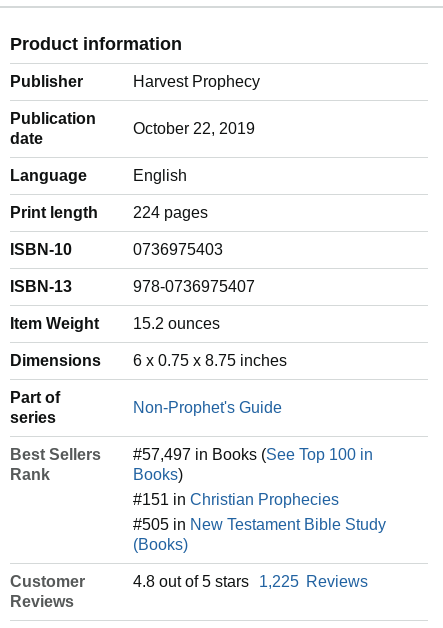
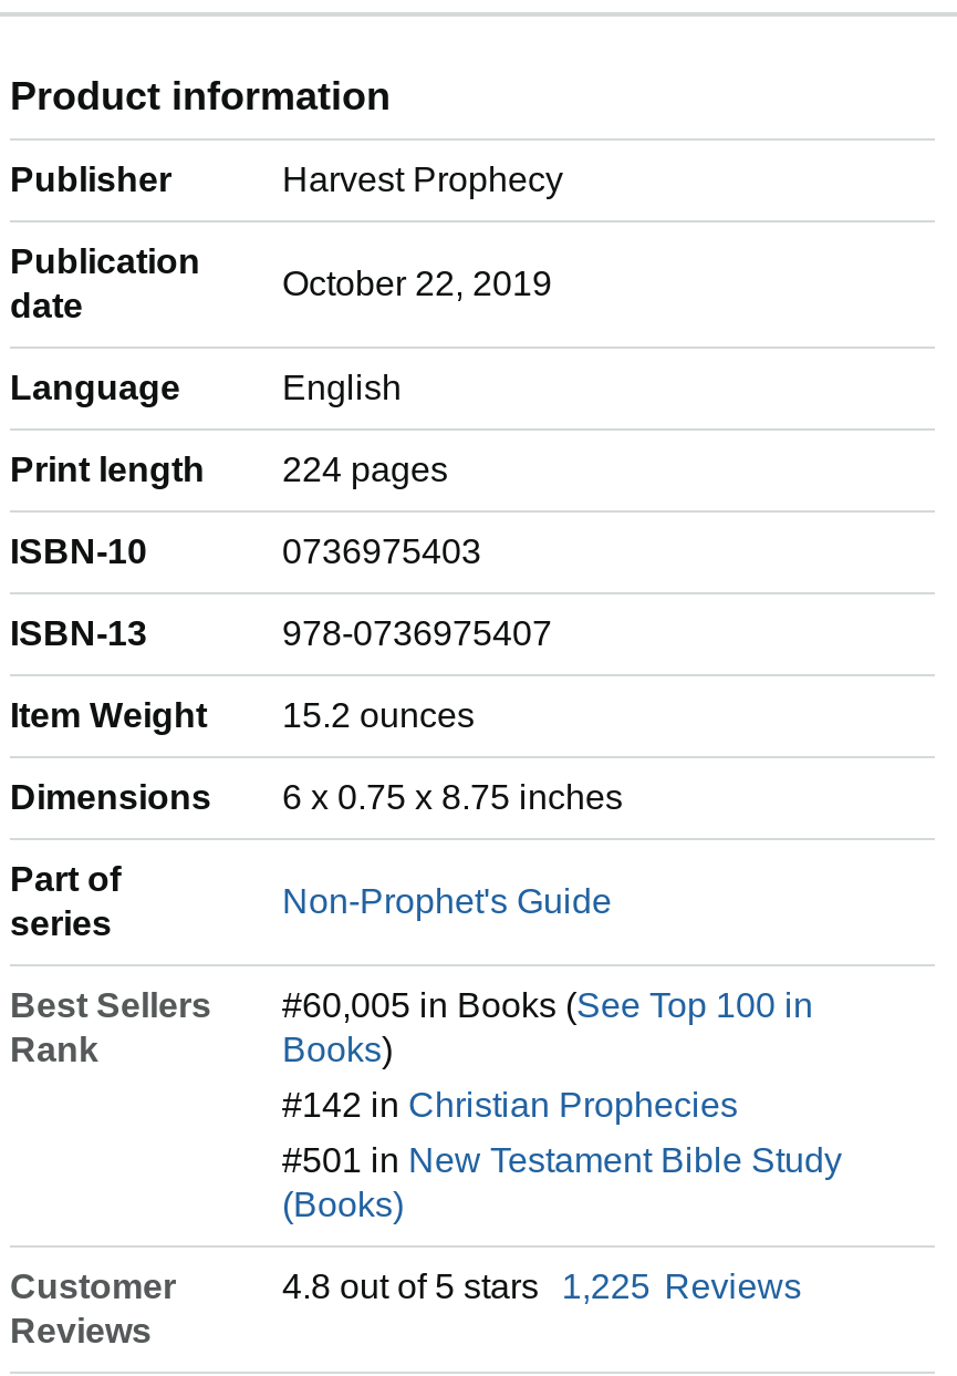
- #57,497 in Books (See Top 100 in
+ #60,005 in Books (See Top 100 in

- #151 in Christian Prophecies
+ #142 in Christian Prophecies

- #505 in New Testament Bible Study
+ #501 in New Testament Bible Study
